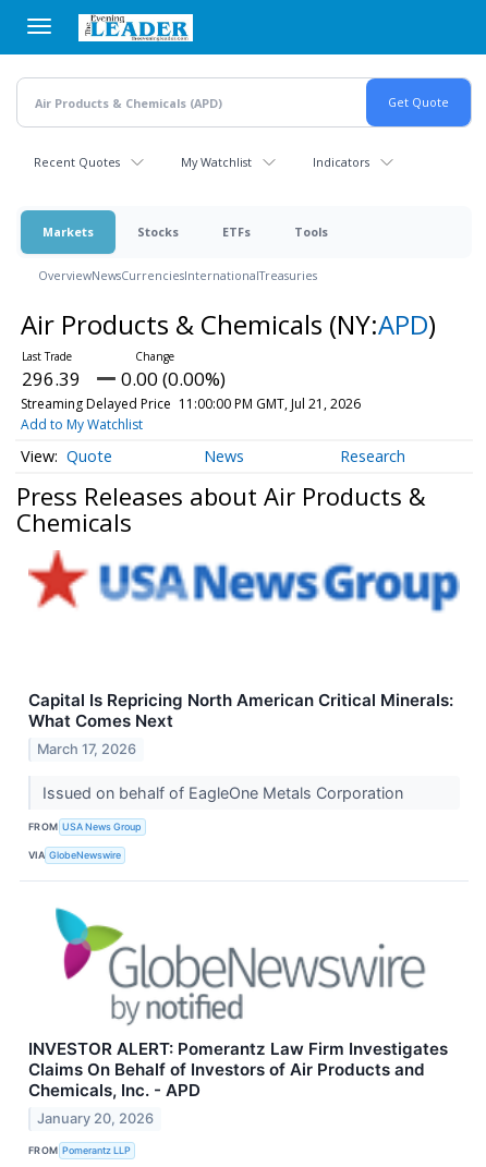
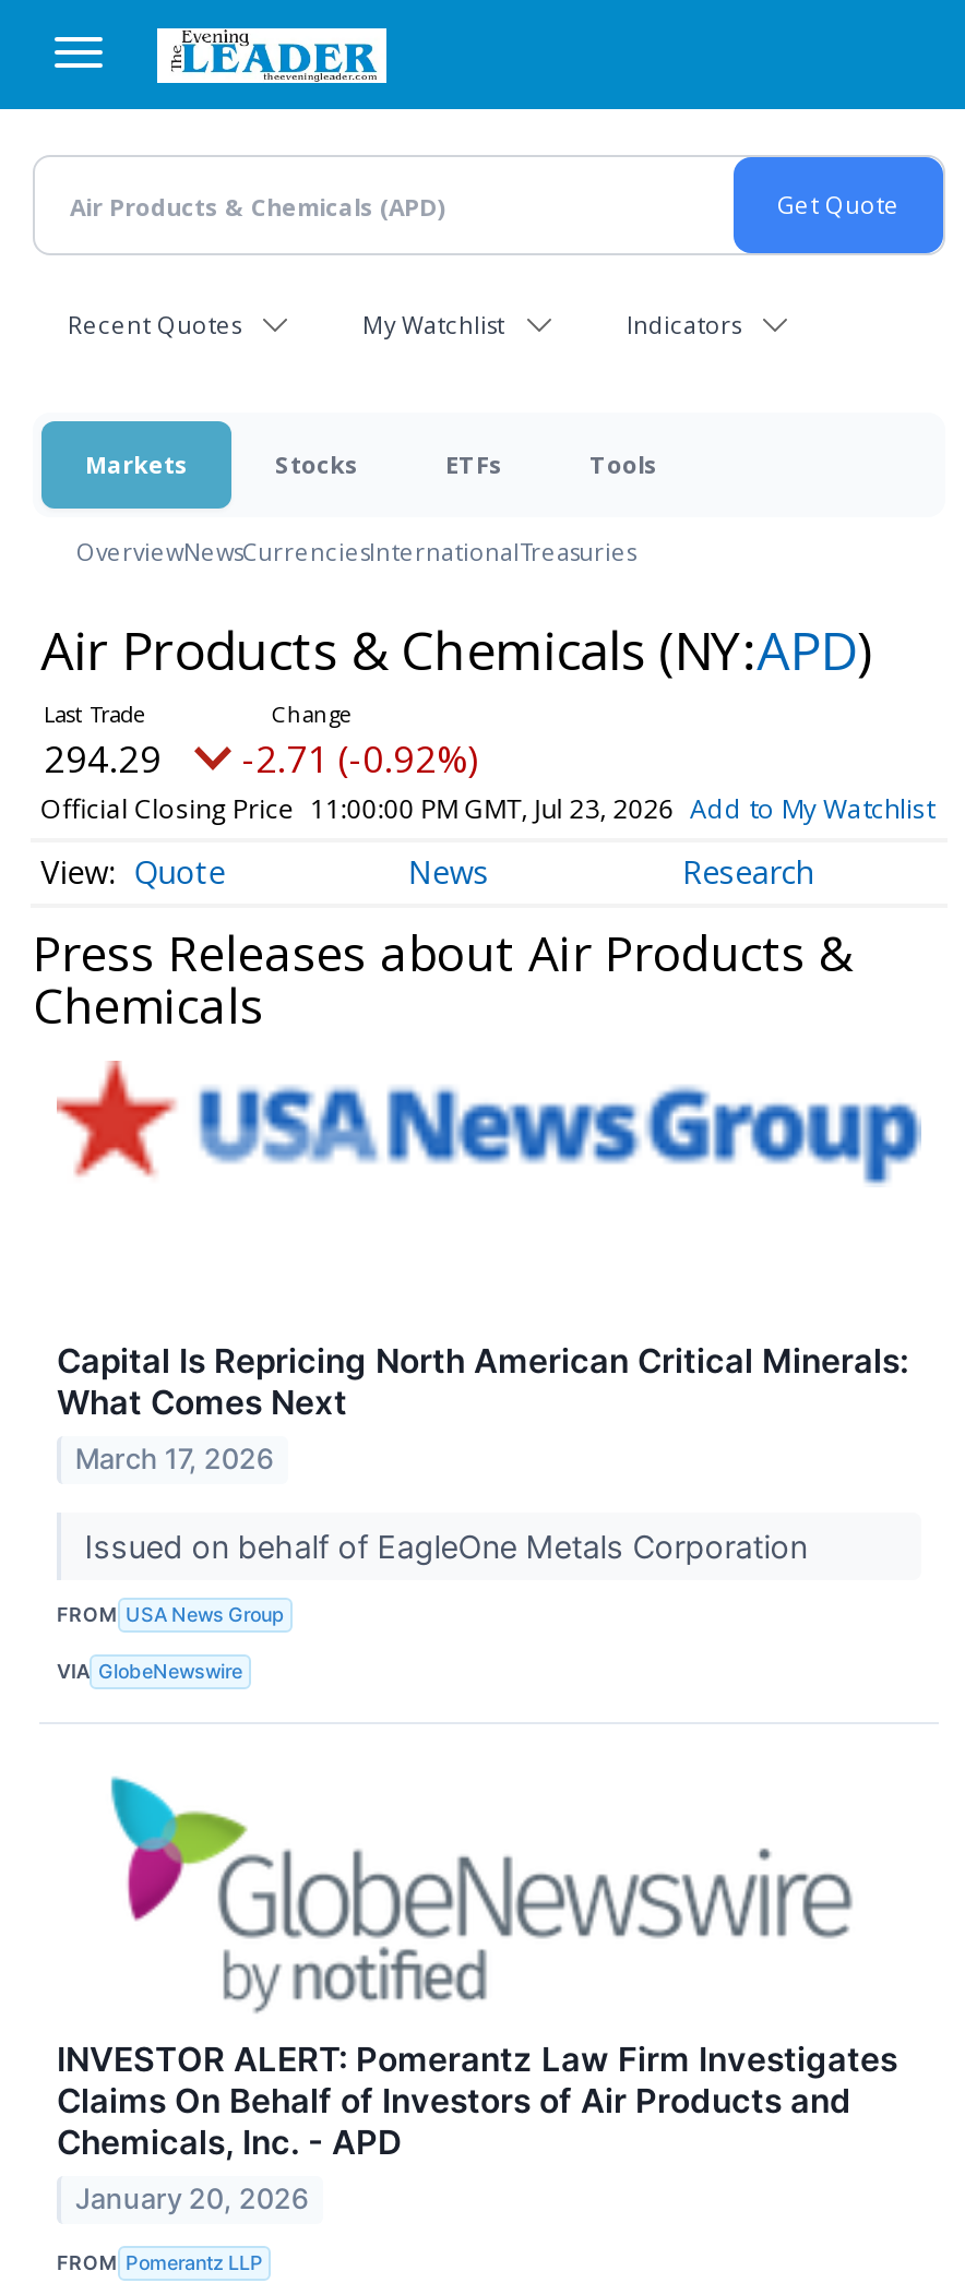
- 296.39
- 0.00 (0.00%)
- Streaming Delayed Price 11:00:00 PM GMT, Jul 21, 2026
- Add to My Watchlist
+ 294.29
+ -2.71 (-0.92%)
+ Official Closing Price 11:00:00 PM GMT, Jul 23, 2026 Add to My Watchlist
